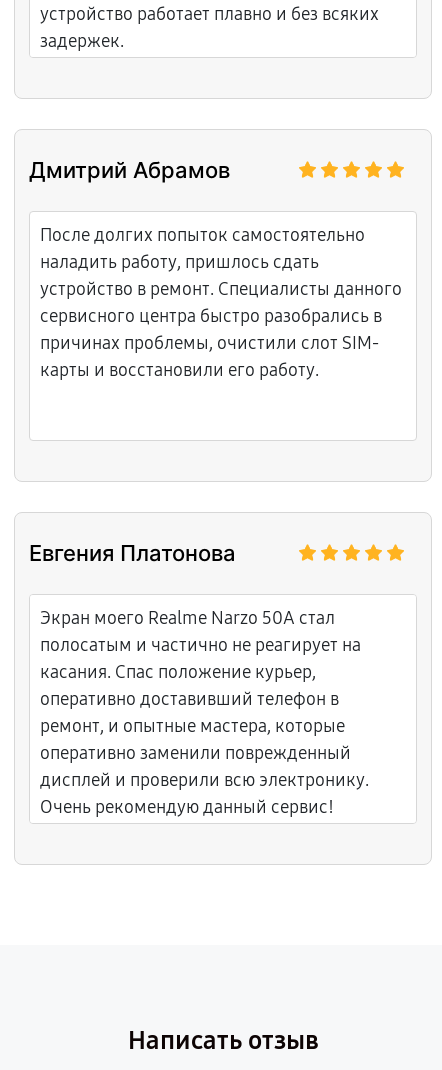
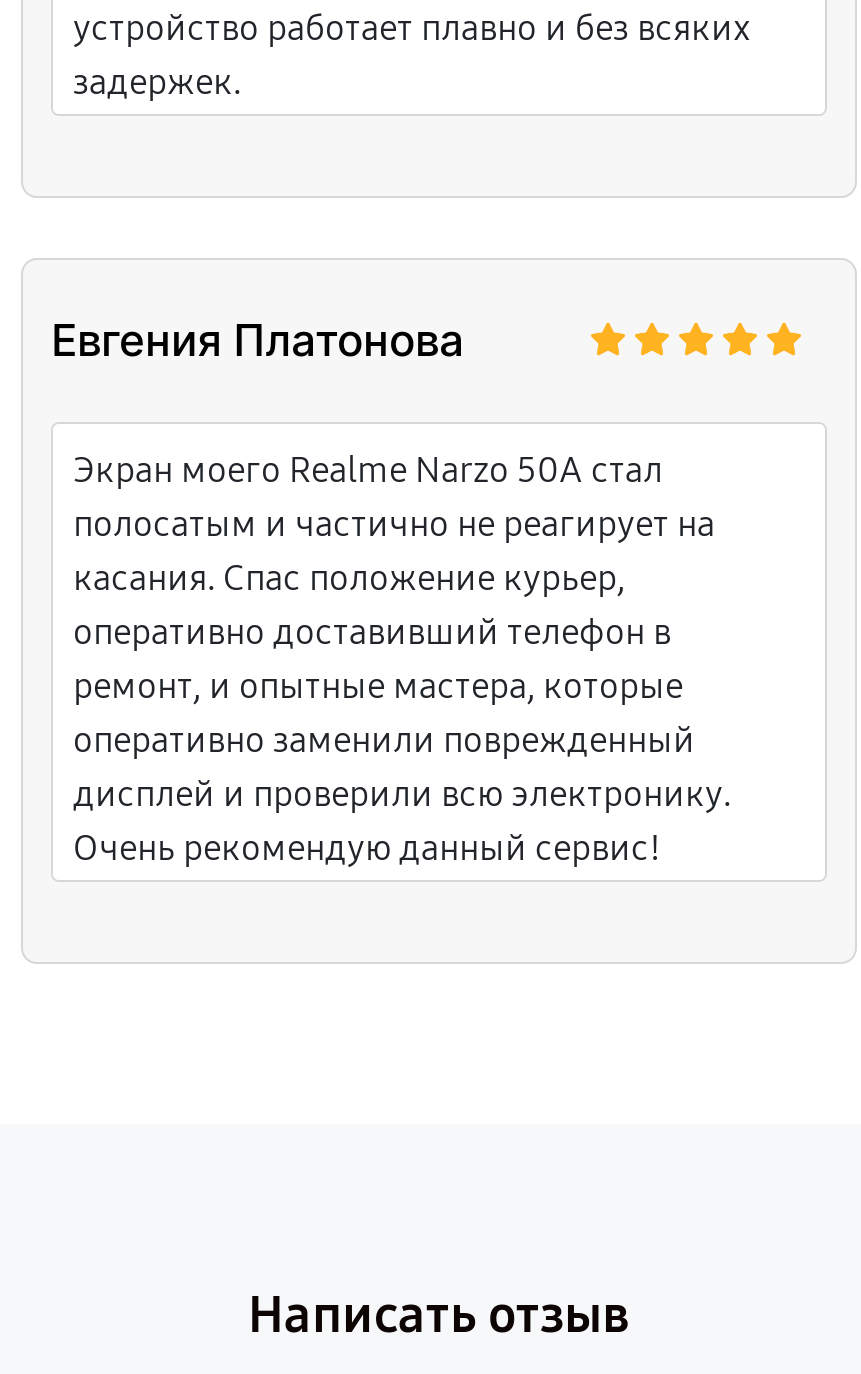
- Дмитрий Абрамов
- После долгих попыток самостоятельно
- наладить работу, пришлось сдать
- устройство в ремонт. Специалисты данного
- сервисного центра быстро разобрались в
- причинах проблемы, очистили слот SIM-
- карты и восстановили его работу.
